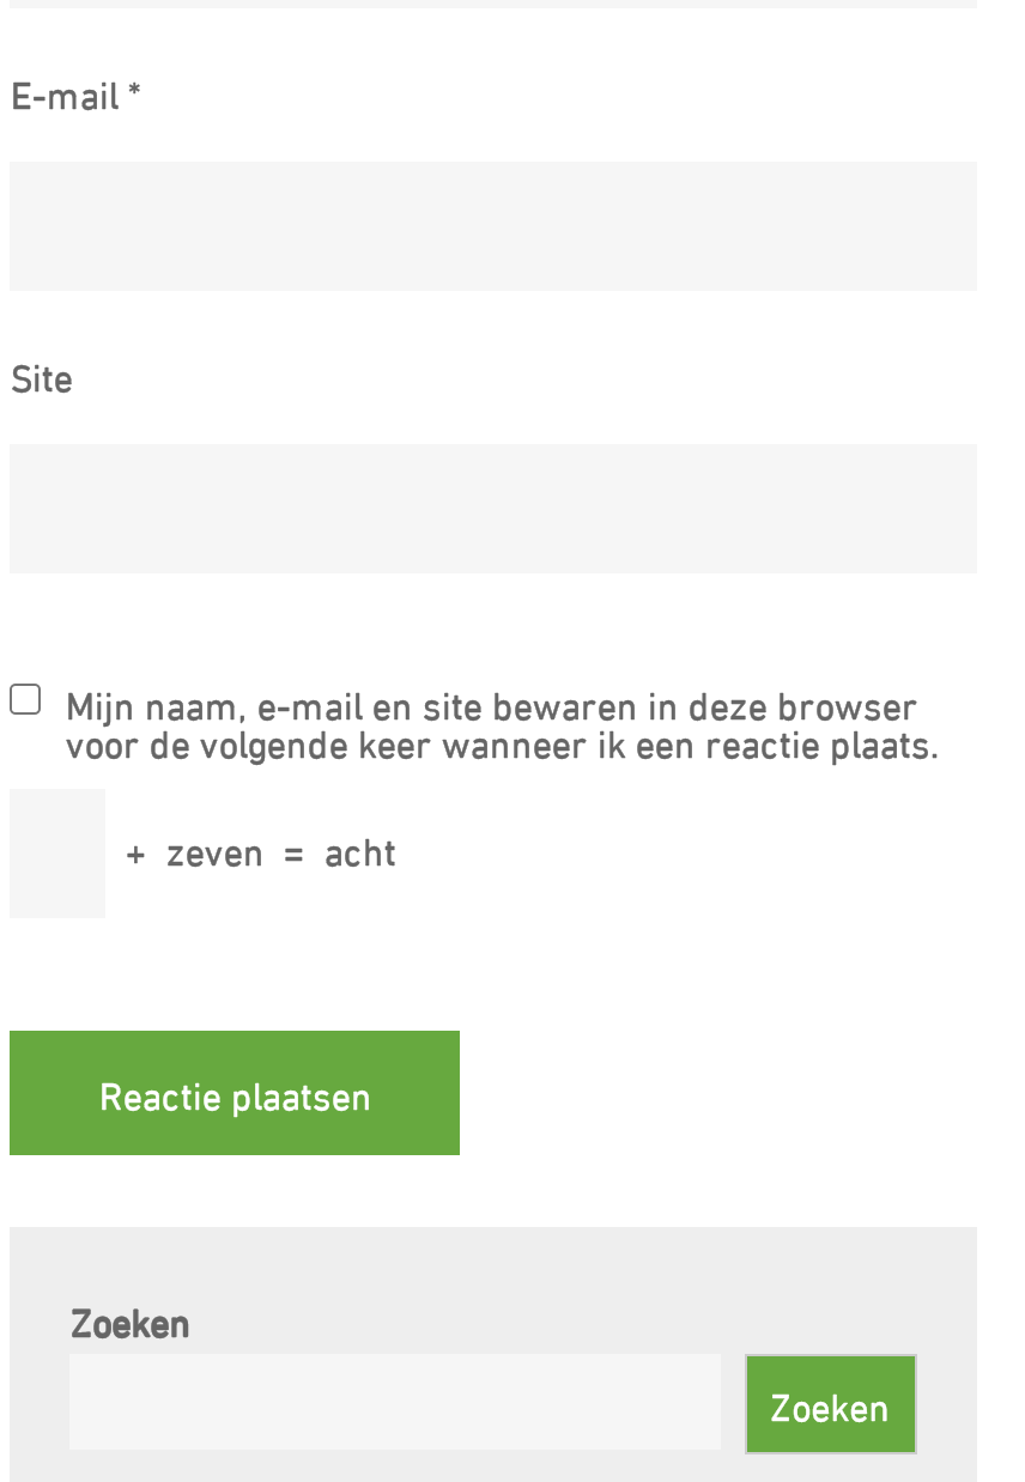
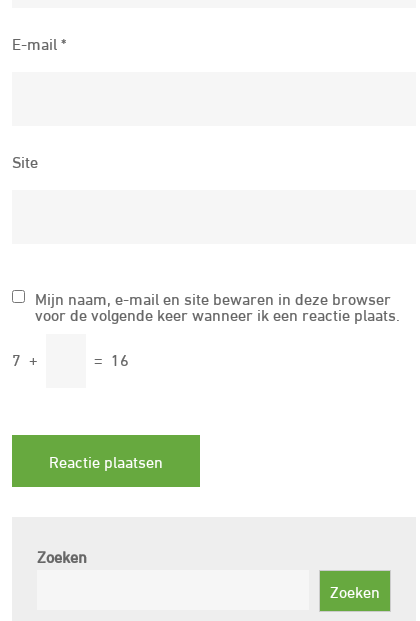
- + zeven = acht
+ 7 +
+ = 16
